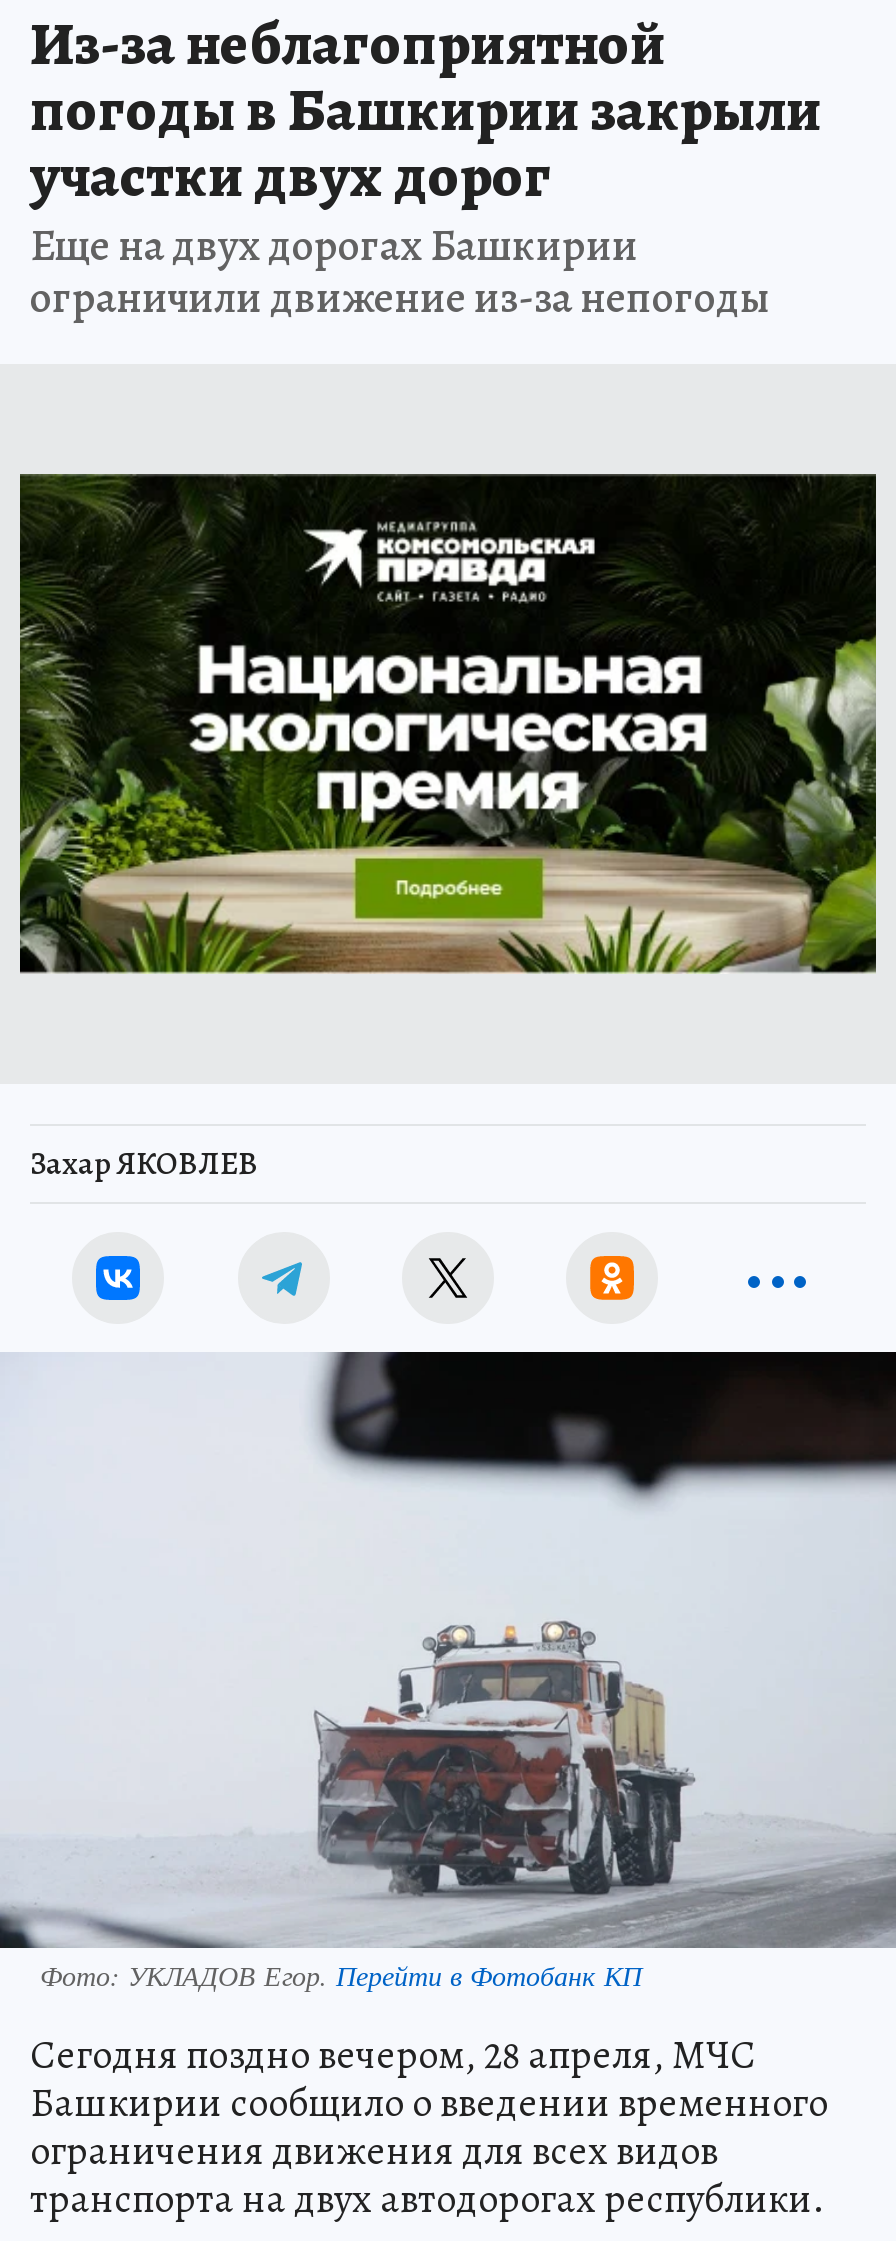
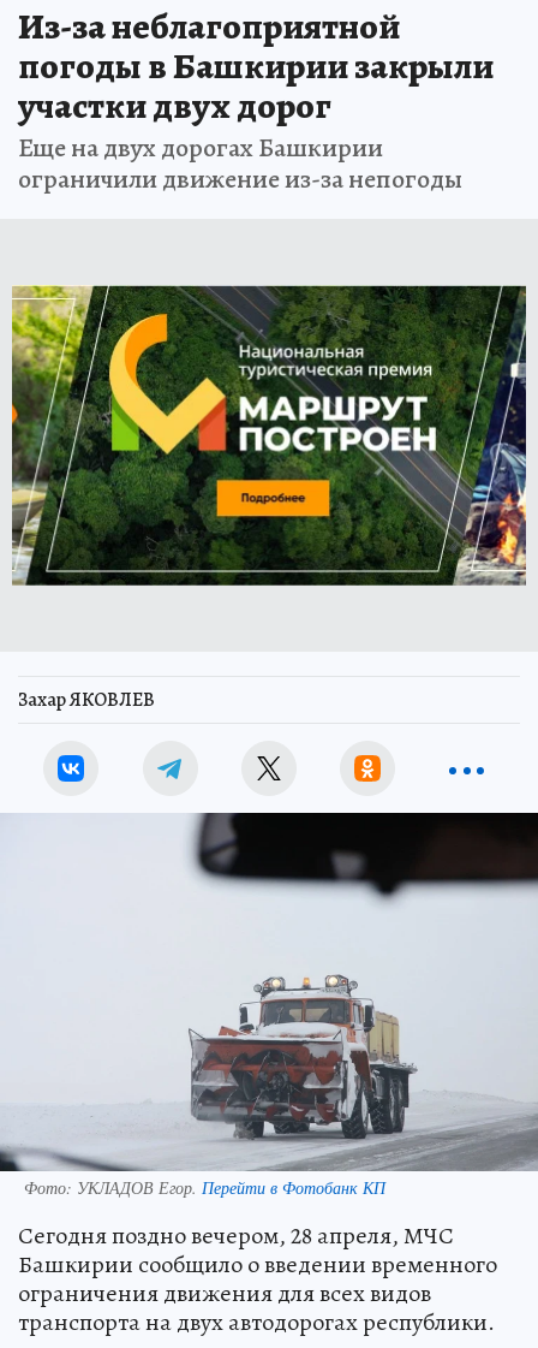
- [image]
+ [image]
